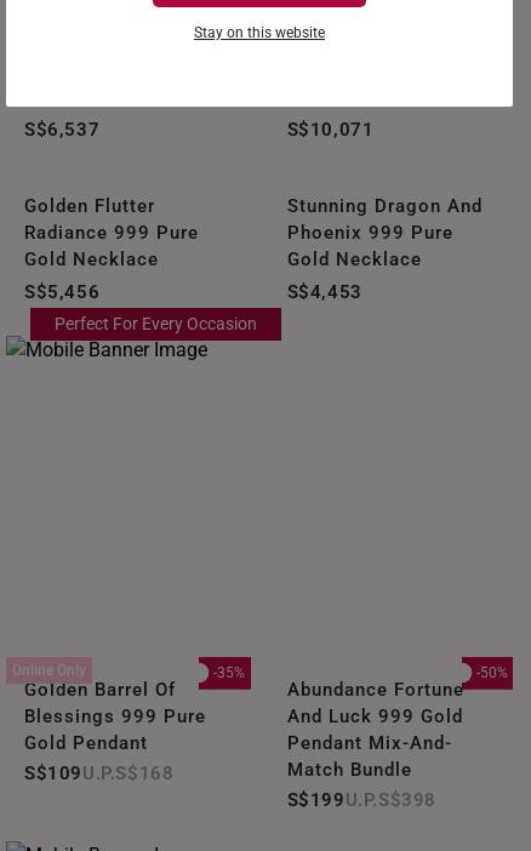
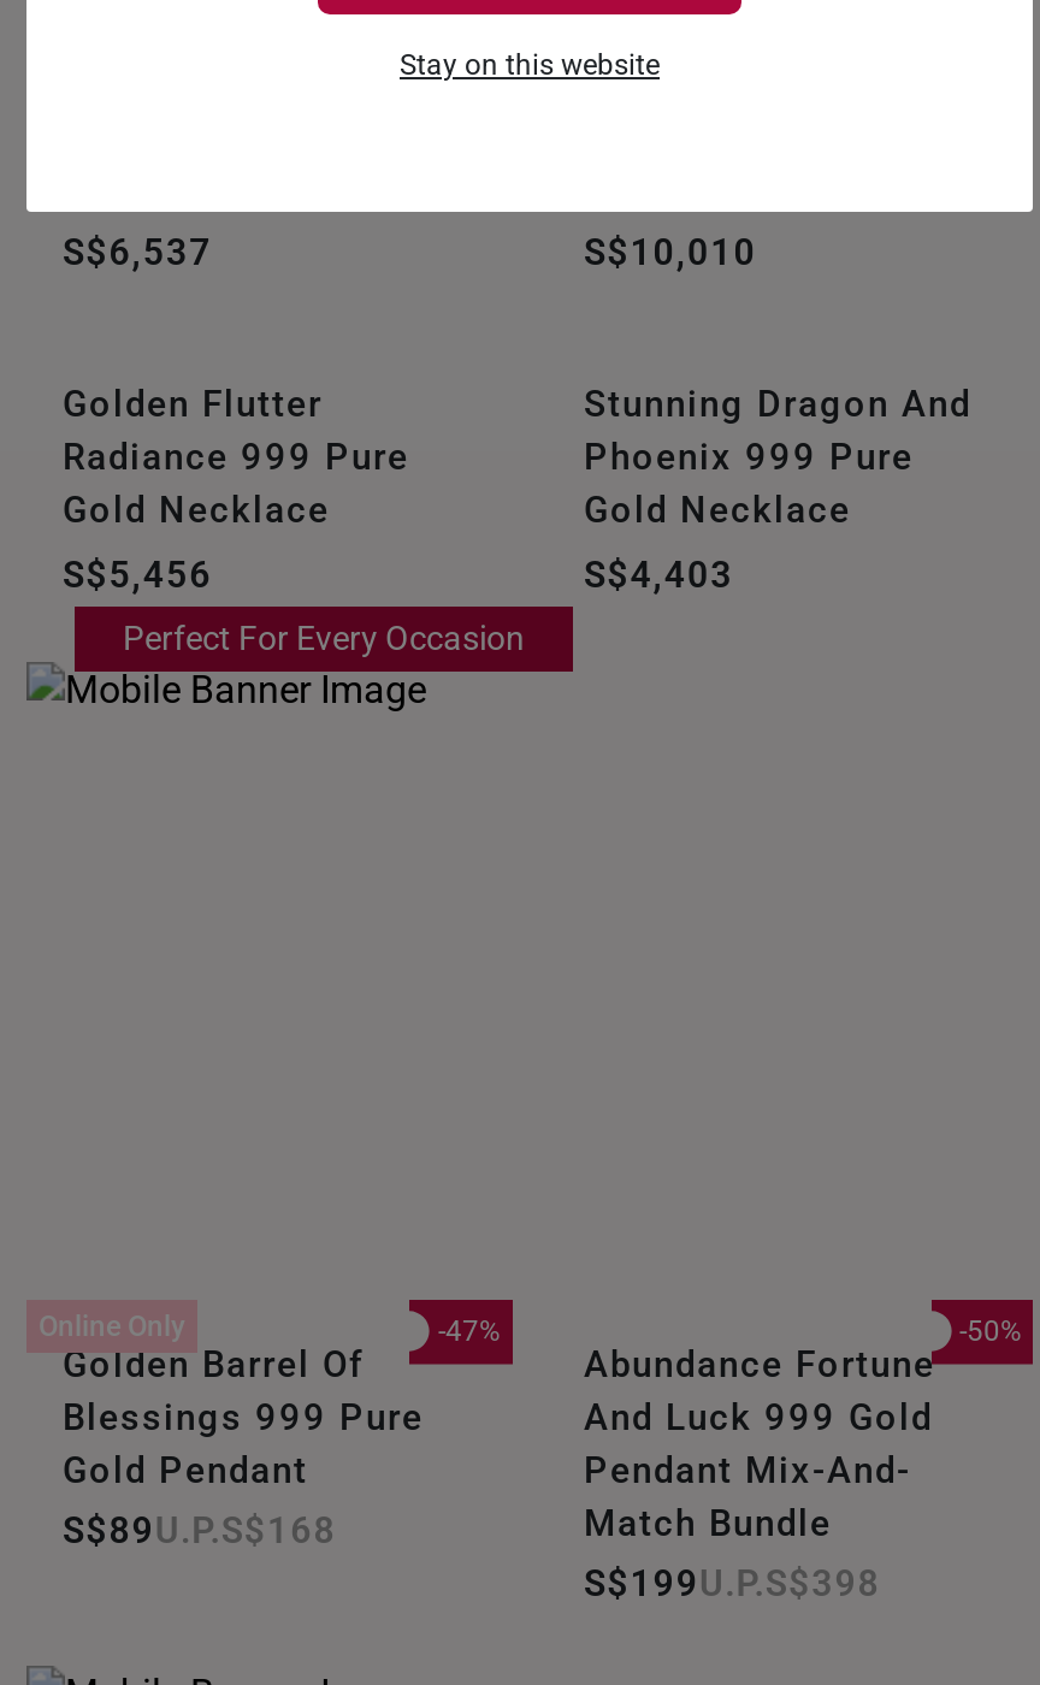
- S$10,071
+ S$10,010

- S$4,453
+ S$4,403

- -35%
+ -47%

- S$109 S$168
+ S$89 S$168
